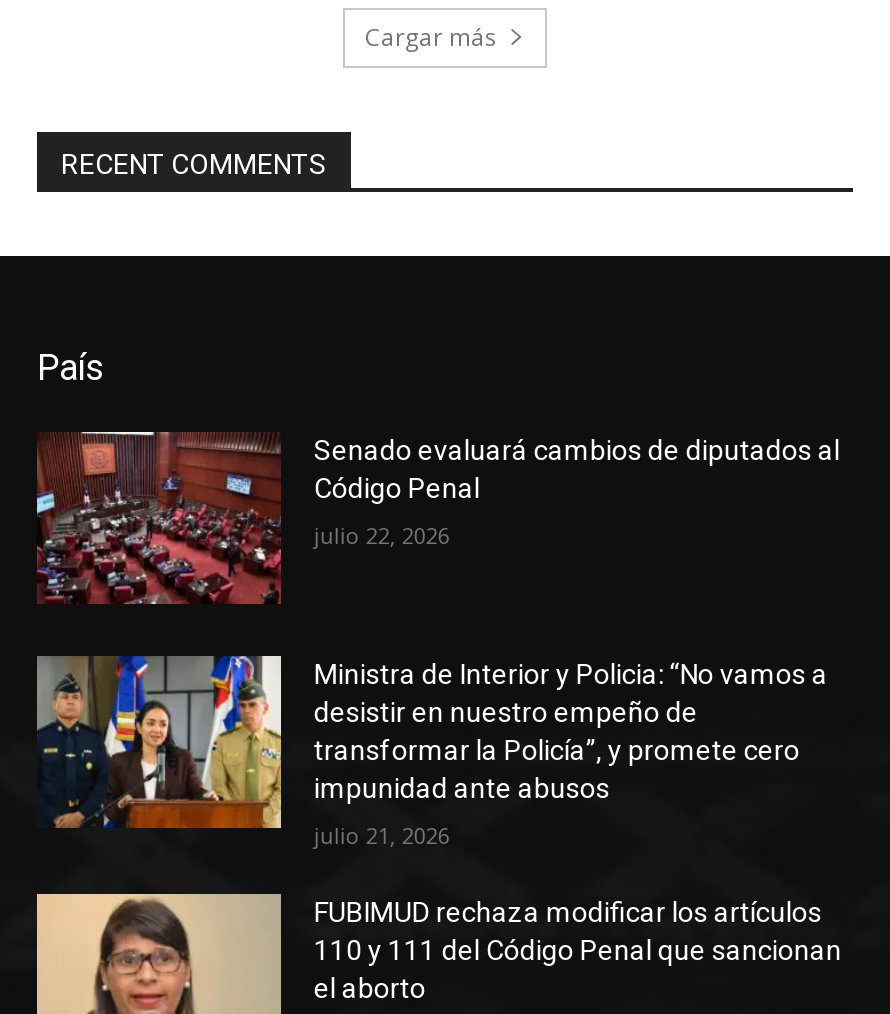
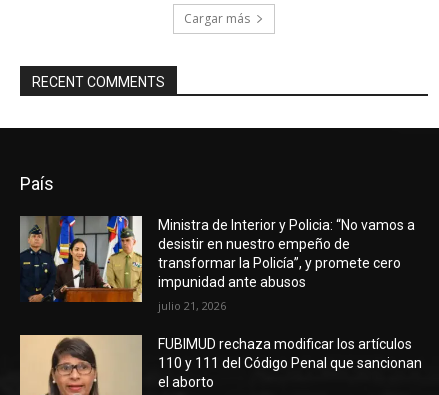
- [image]
- Senado evaluará cambios de diputados al
- Código Penal
- julio 22, 2026
